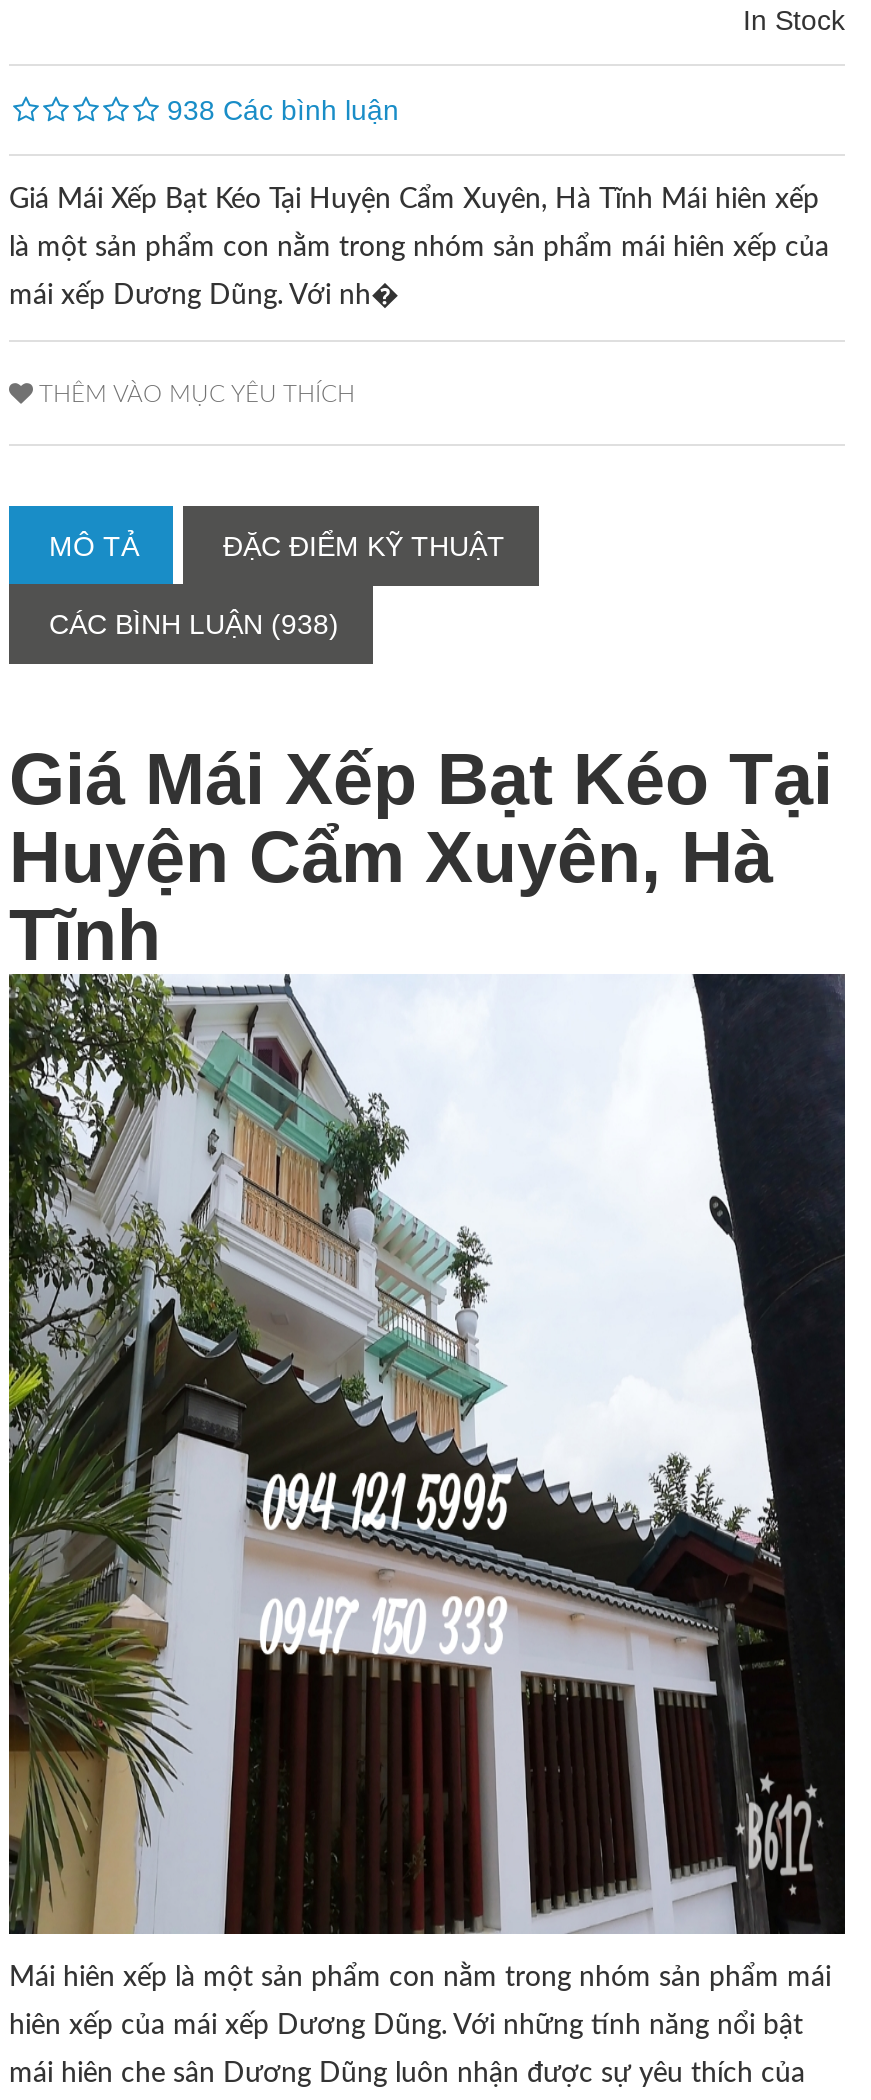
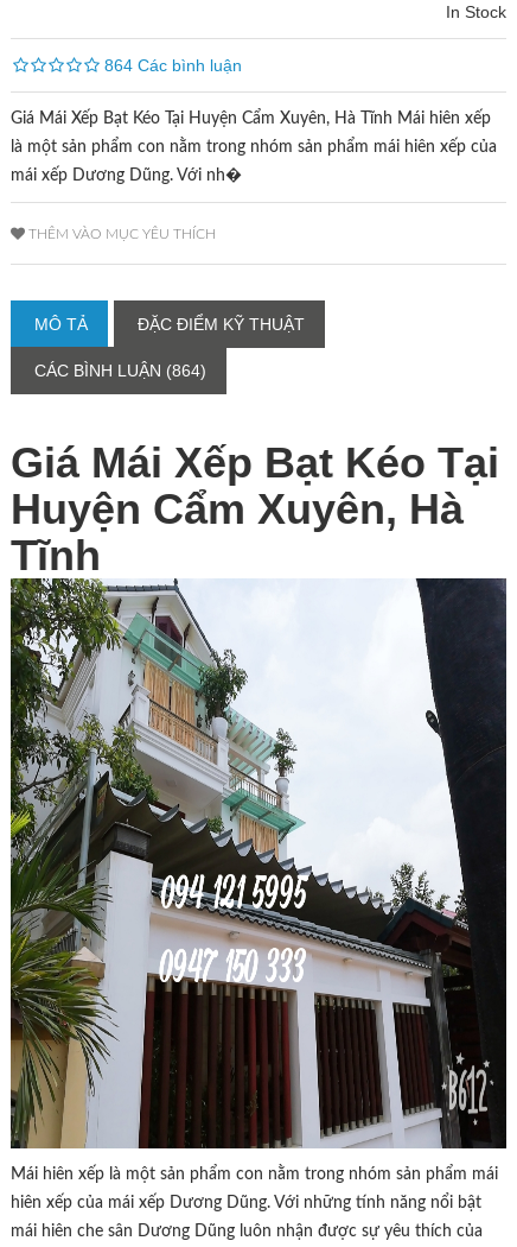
- 938 Các bình luận
+ 864 Các bình luận

- CÁC BÌNH LUẬN (938)
+ CÁC BÌNH LUẬN (864)
